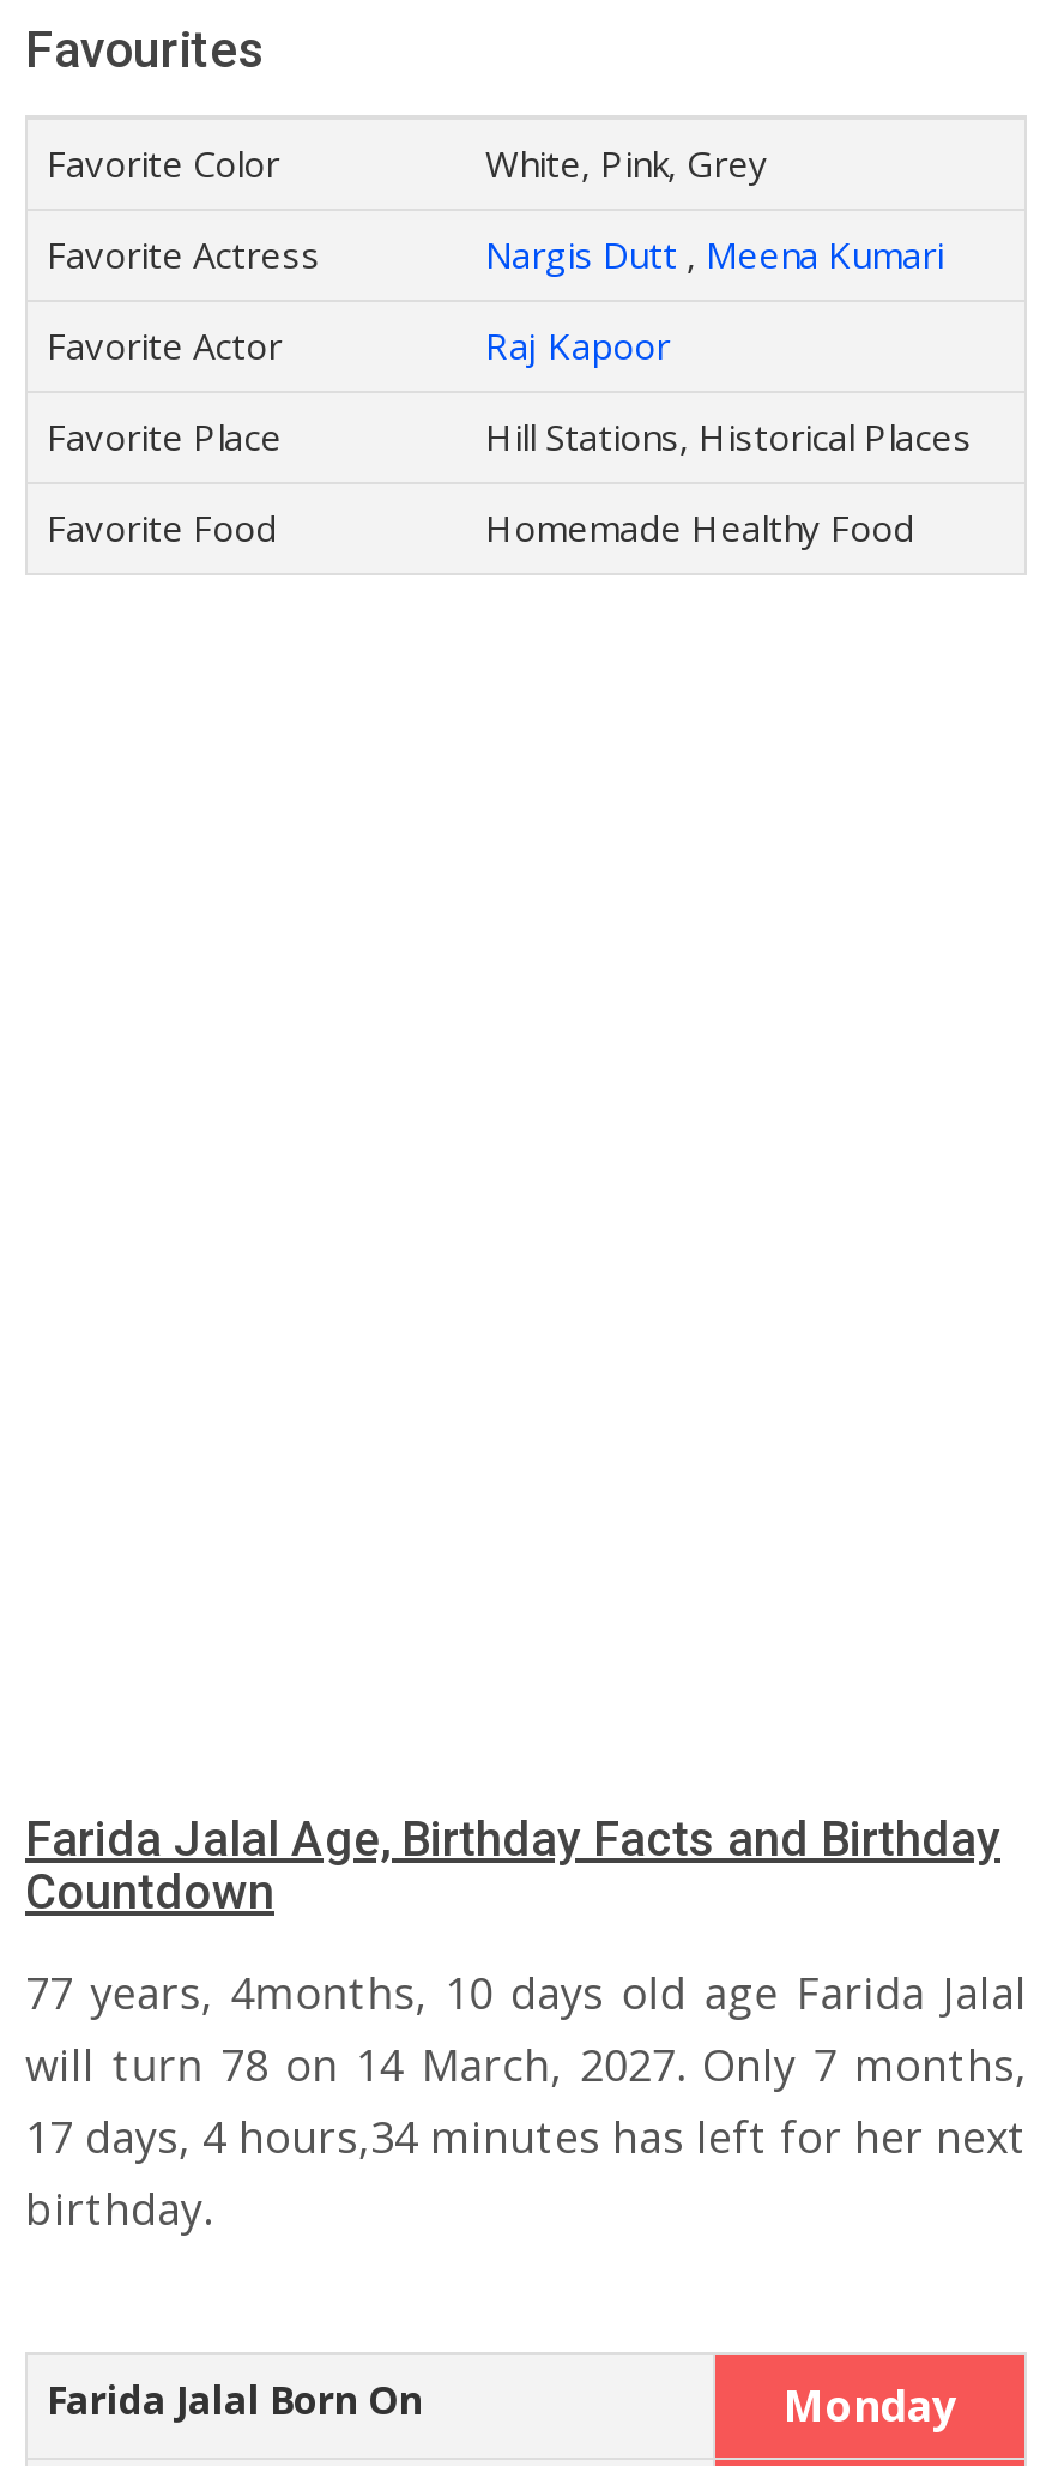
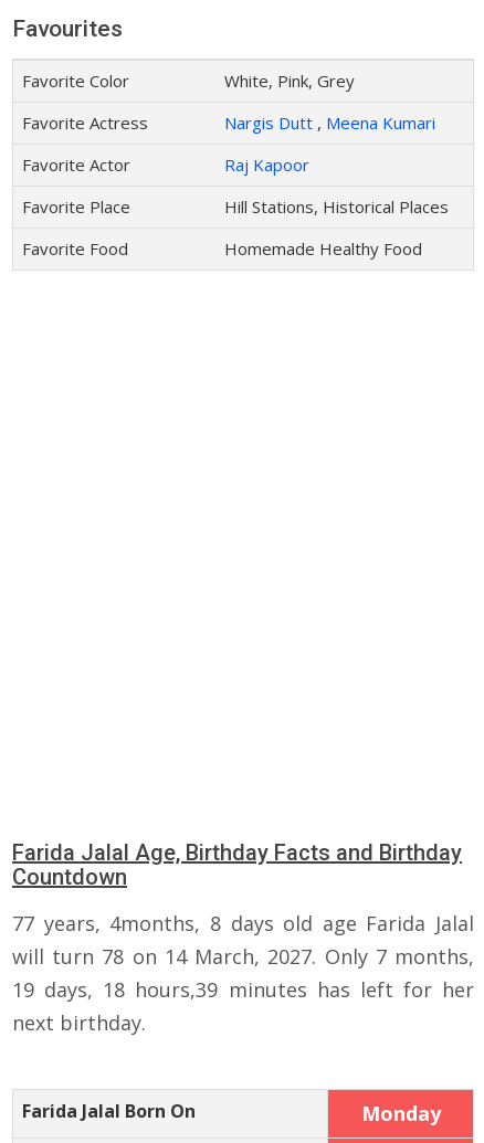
- 77 years, 4months, 10 days old age Farida Jalal
+ 77 years, 4months, 8 days old age Farida Jalal

- 17 days, 4 hours,34 minutes has left for her next
- birthday.
+ 19 days, 18 hours,39 minutes has left for her
+ next birthday.
